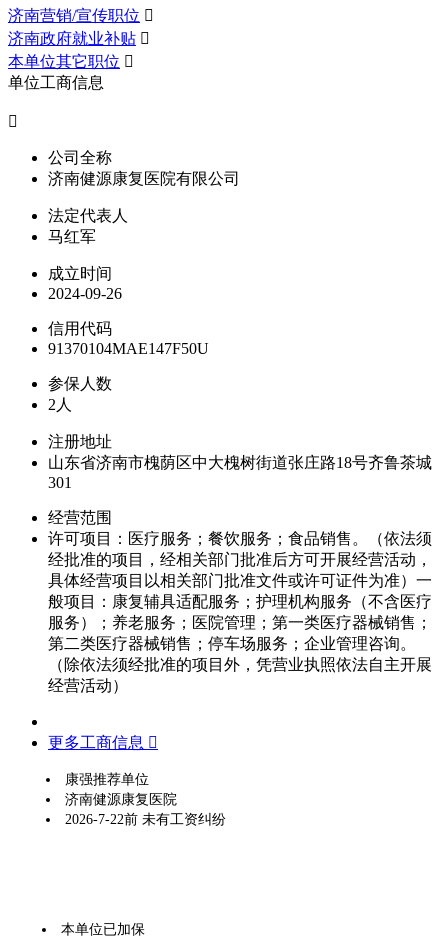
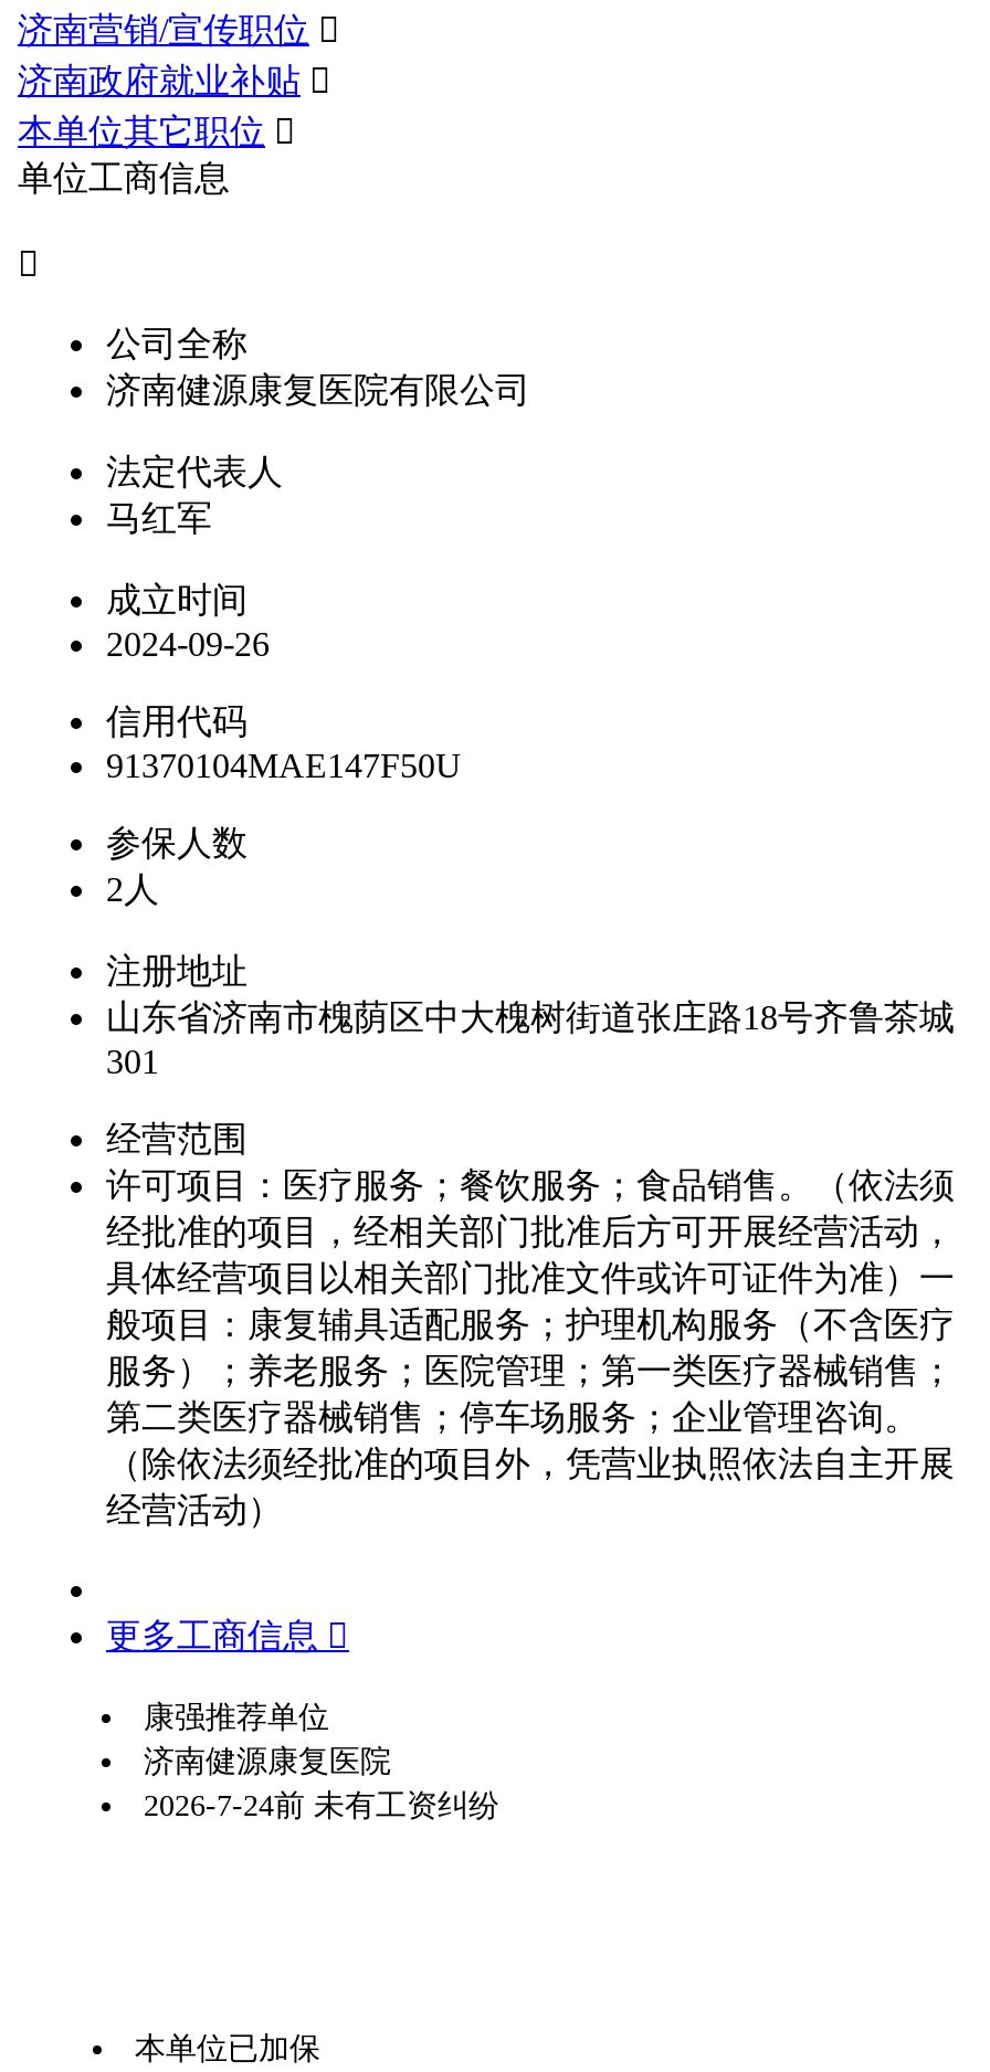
- 2026-7-22前 未有工资纠纷
+ 2026-7-24前 未有工资纠纷
